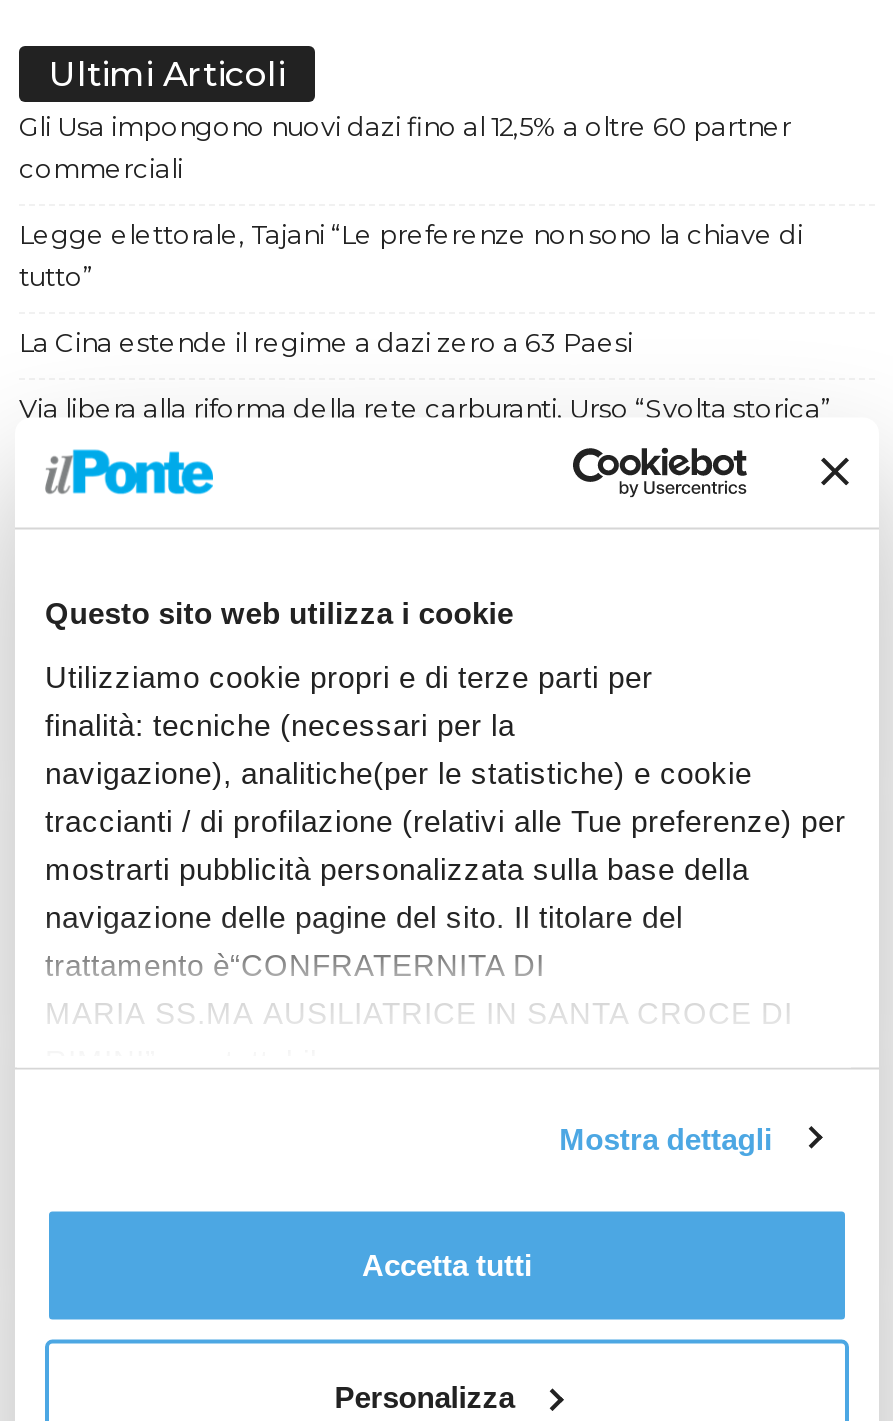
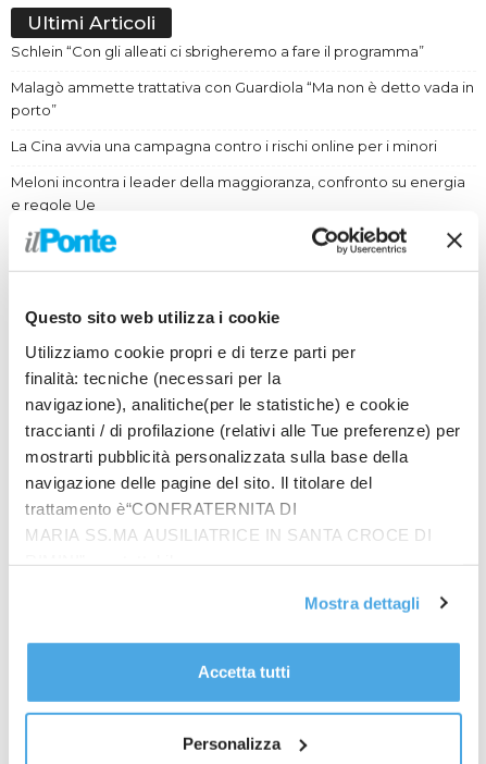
- Gli Usa impongono nuovi dazi fino al 12,5% a oltre 60 partner
- commerciali
+ Schlein “Con gli alleati ci sbrigheremo a fare il programma”

- Legge elettorale, Tajani “Le preferenze non sono la chiave di
- tutto”
+ Malagò ammette trattativa con Guardiola “Ma non è detto vada in
+ porto”

- La Cina estende il regime a dazi zero a 63 Paesi
+ La Cina avvia una campagna contro i rischi online per i minori

- Via libera alla riforma della rete carburanti, Urso “Svolta storica”
+ Meloni incontra i leader della maggioranza, confronto su energia
+ e regole Ue
